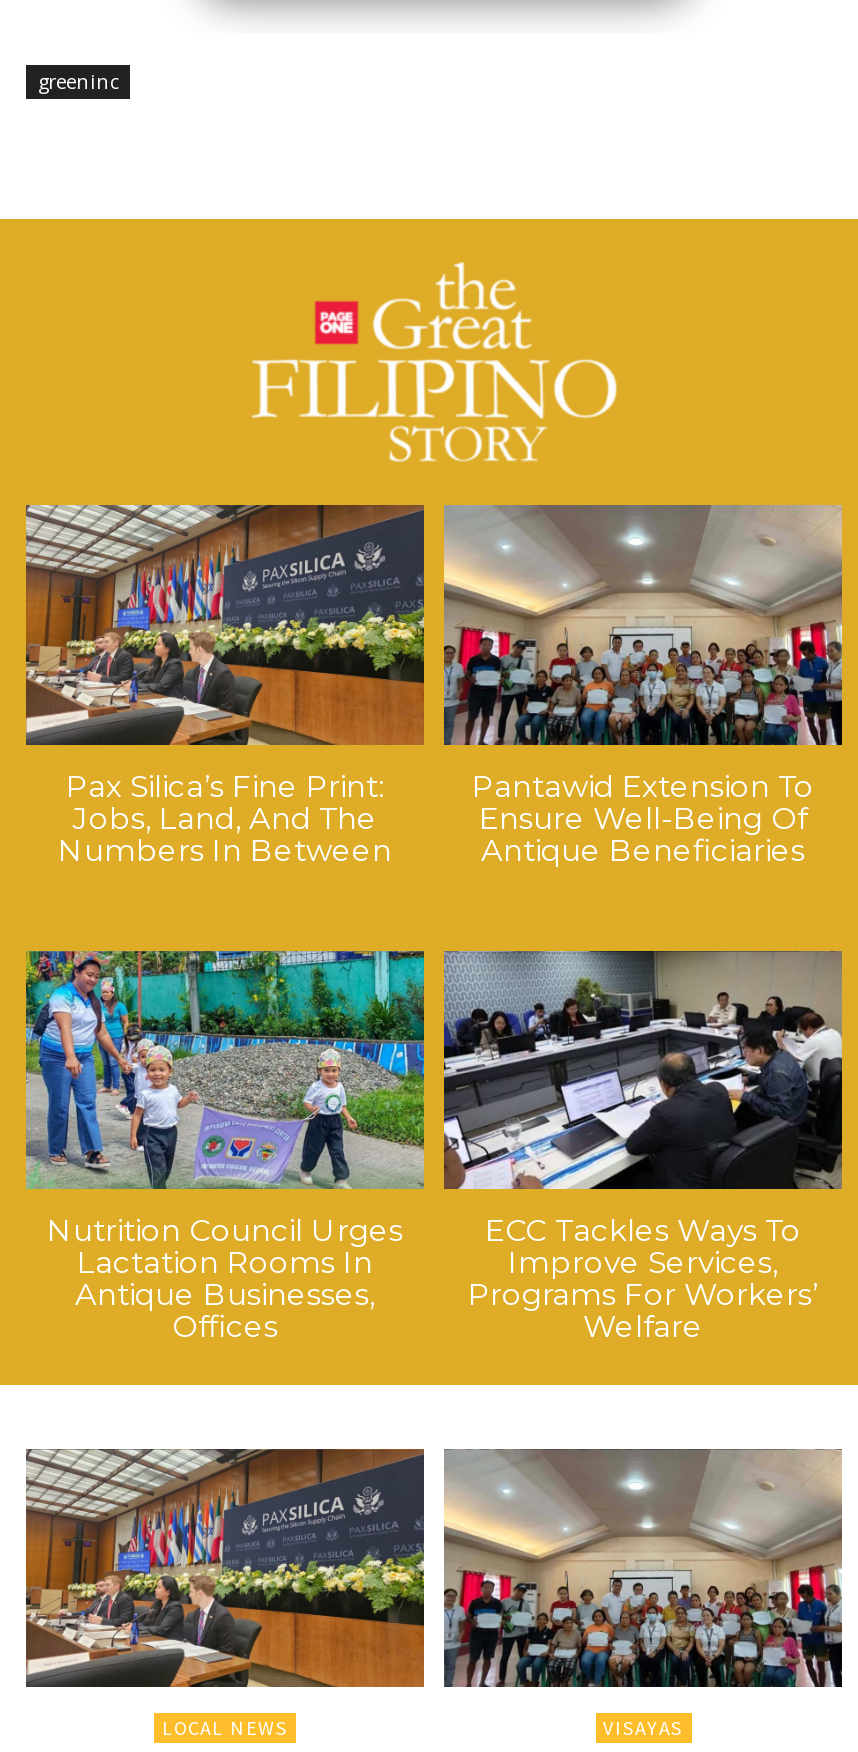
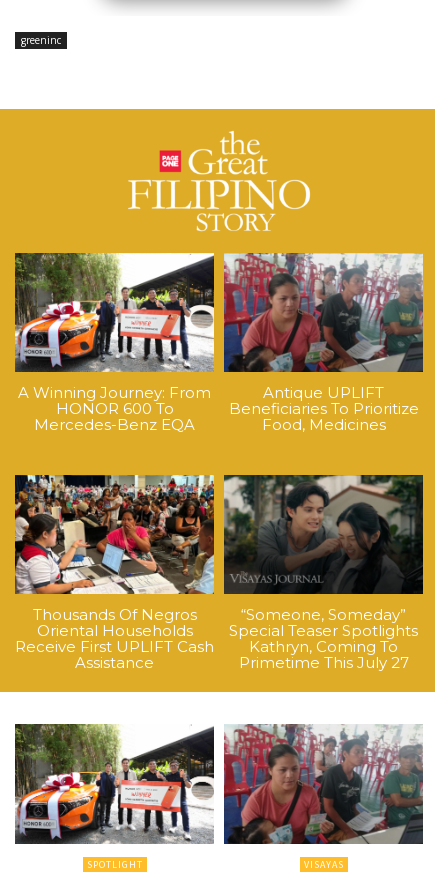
- [image]
- Pax Silica’s Fine Print:
- Jobs, Land, And The
- Numbers In Between
+ [image]
+ A Winning Journey: From
+ HONOR 600 To
+ Mercedes-Benz EQA

- [image]
- Pantawid Extension To
- Ensure Well-Being Of
- Antique Beneficiaries
+ [image]
+ Antique UPLIFT
+ Beneficiaries To Prioritize
+ Food, Medicines

- [image]
- Nutrition Council Urges
- Lactation Rooms In
- Antique Businesses,
- Offices
+ [image]
+ Thousands Of Negros
+ Oriental Households
+ Receive First UPLIFT Cash
+ Assistance

- [image]
- ECC Tackles Ways To
- Improve Services,
- Programs For Workers’
- Welfare
+ [image]
+ “Someone, Someday”
+ Special Teaser Spotlights
+ Kathryn, Coming To
+ Primetime This July 27

- [image]
- LOCAL NEWS
+ [image]
+ SPOTLIGHT

- [image]
+ [image]
